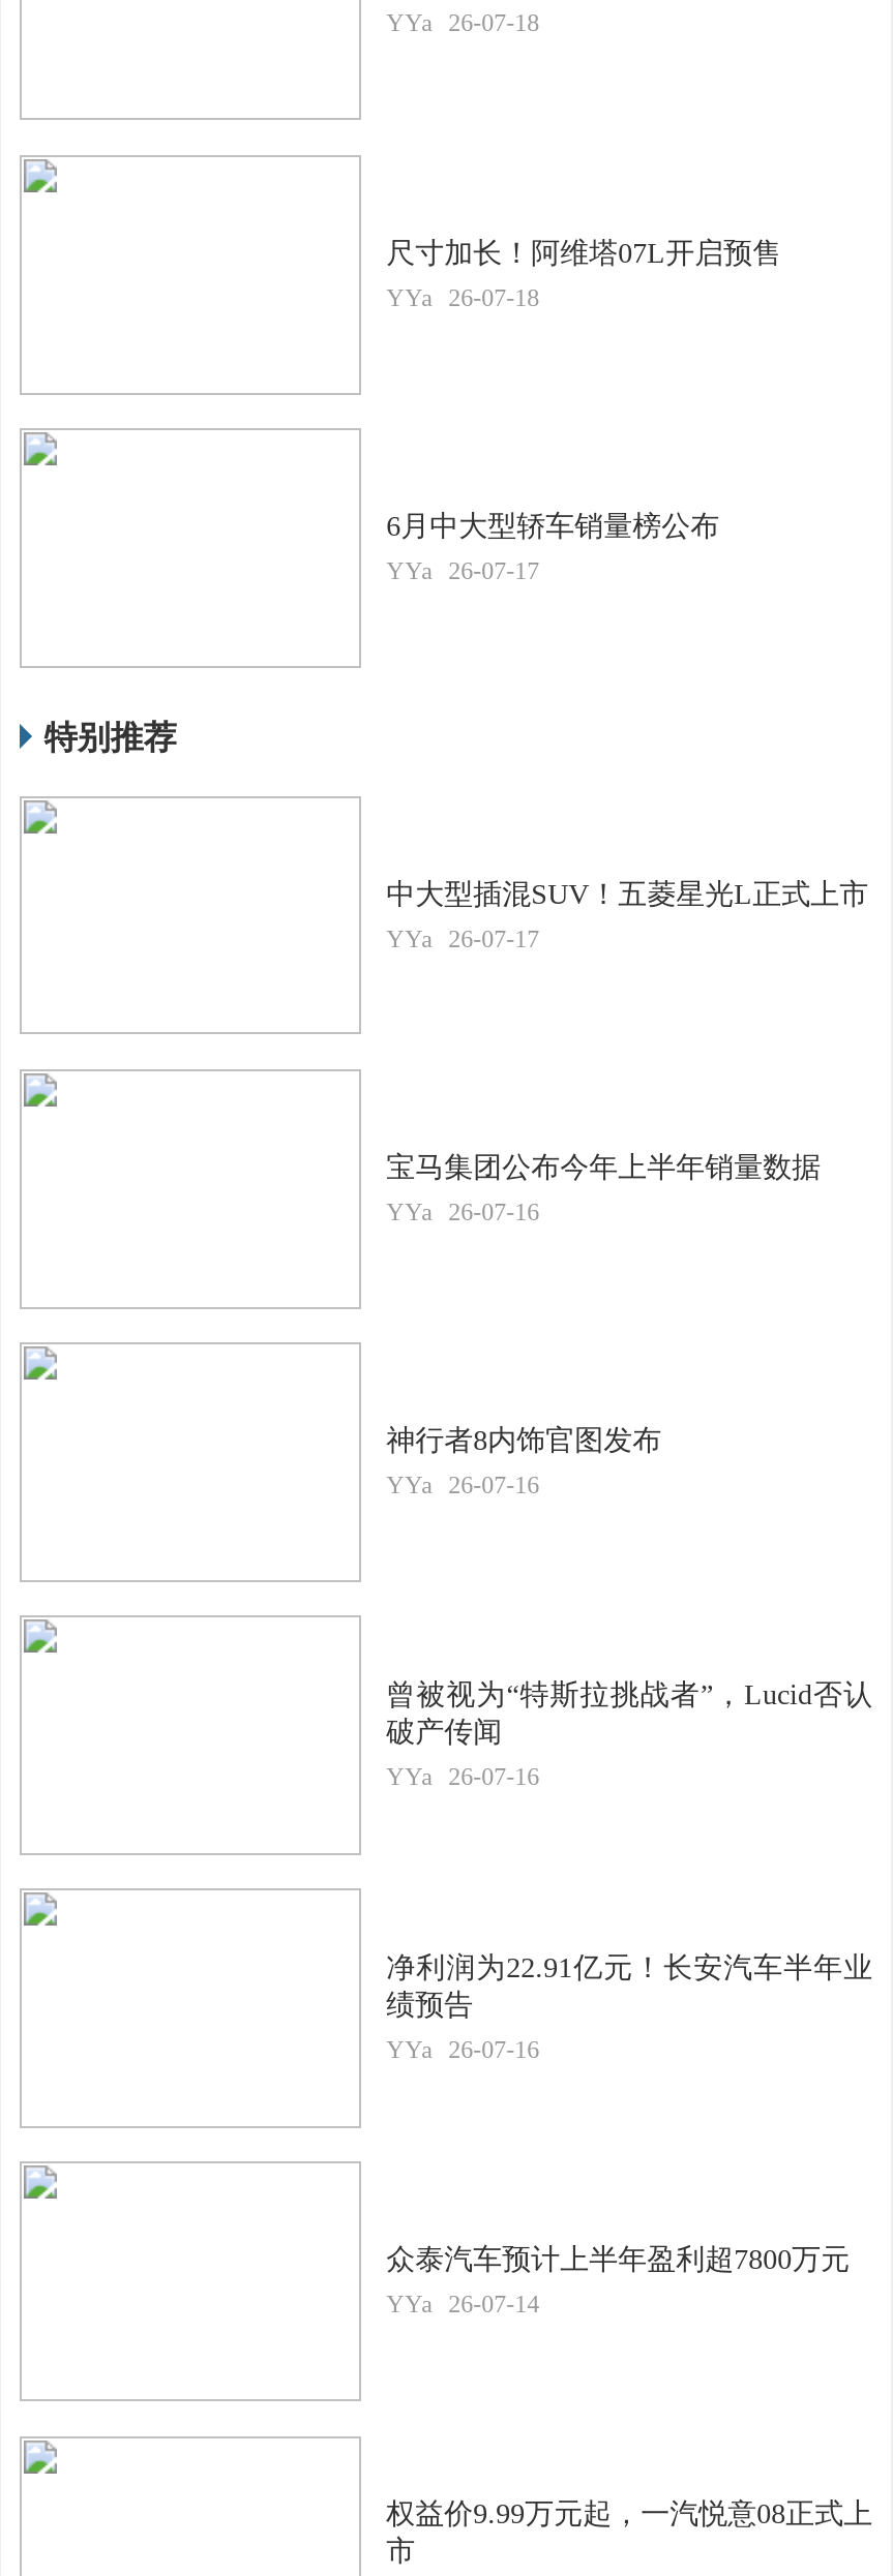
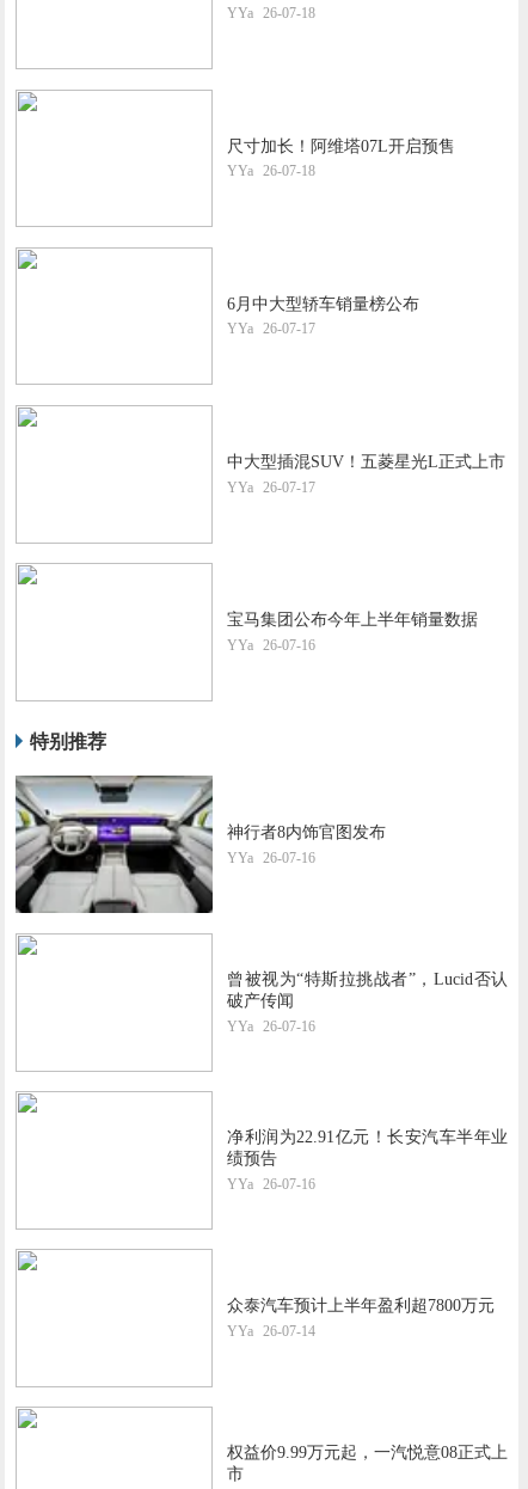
moved down: 特别推荐

moved up: 中大型插混SUV！五菱星光L正式上市 | YYa 26-07-17 | 宝马集团公布今年上半年销量数据 | YYa 26-07-16

+ [image]
